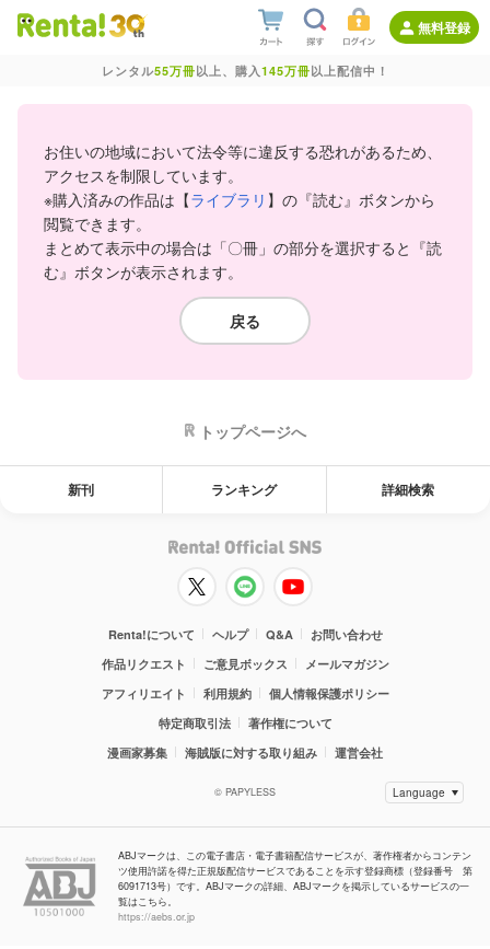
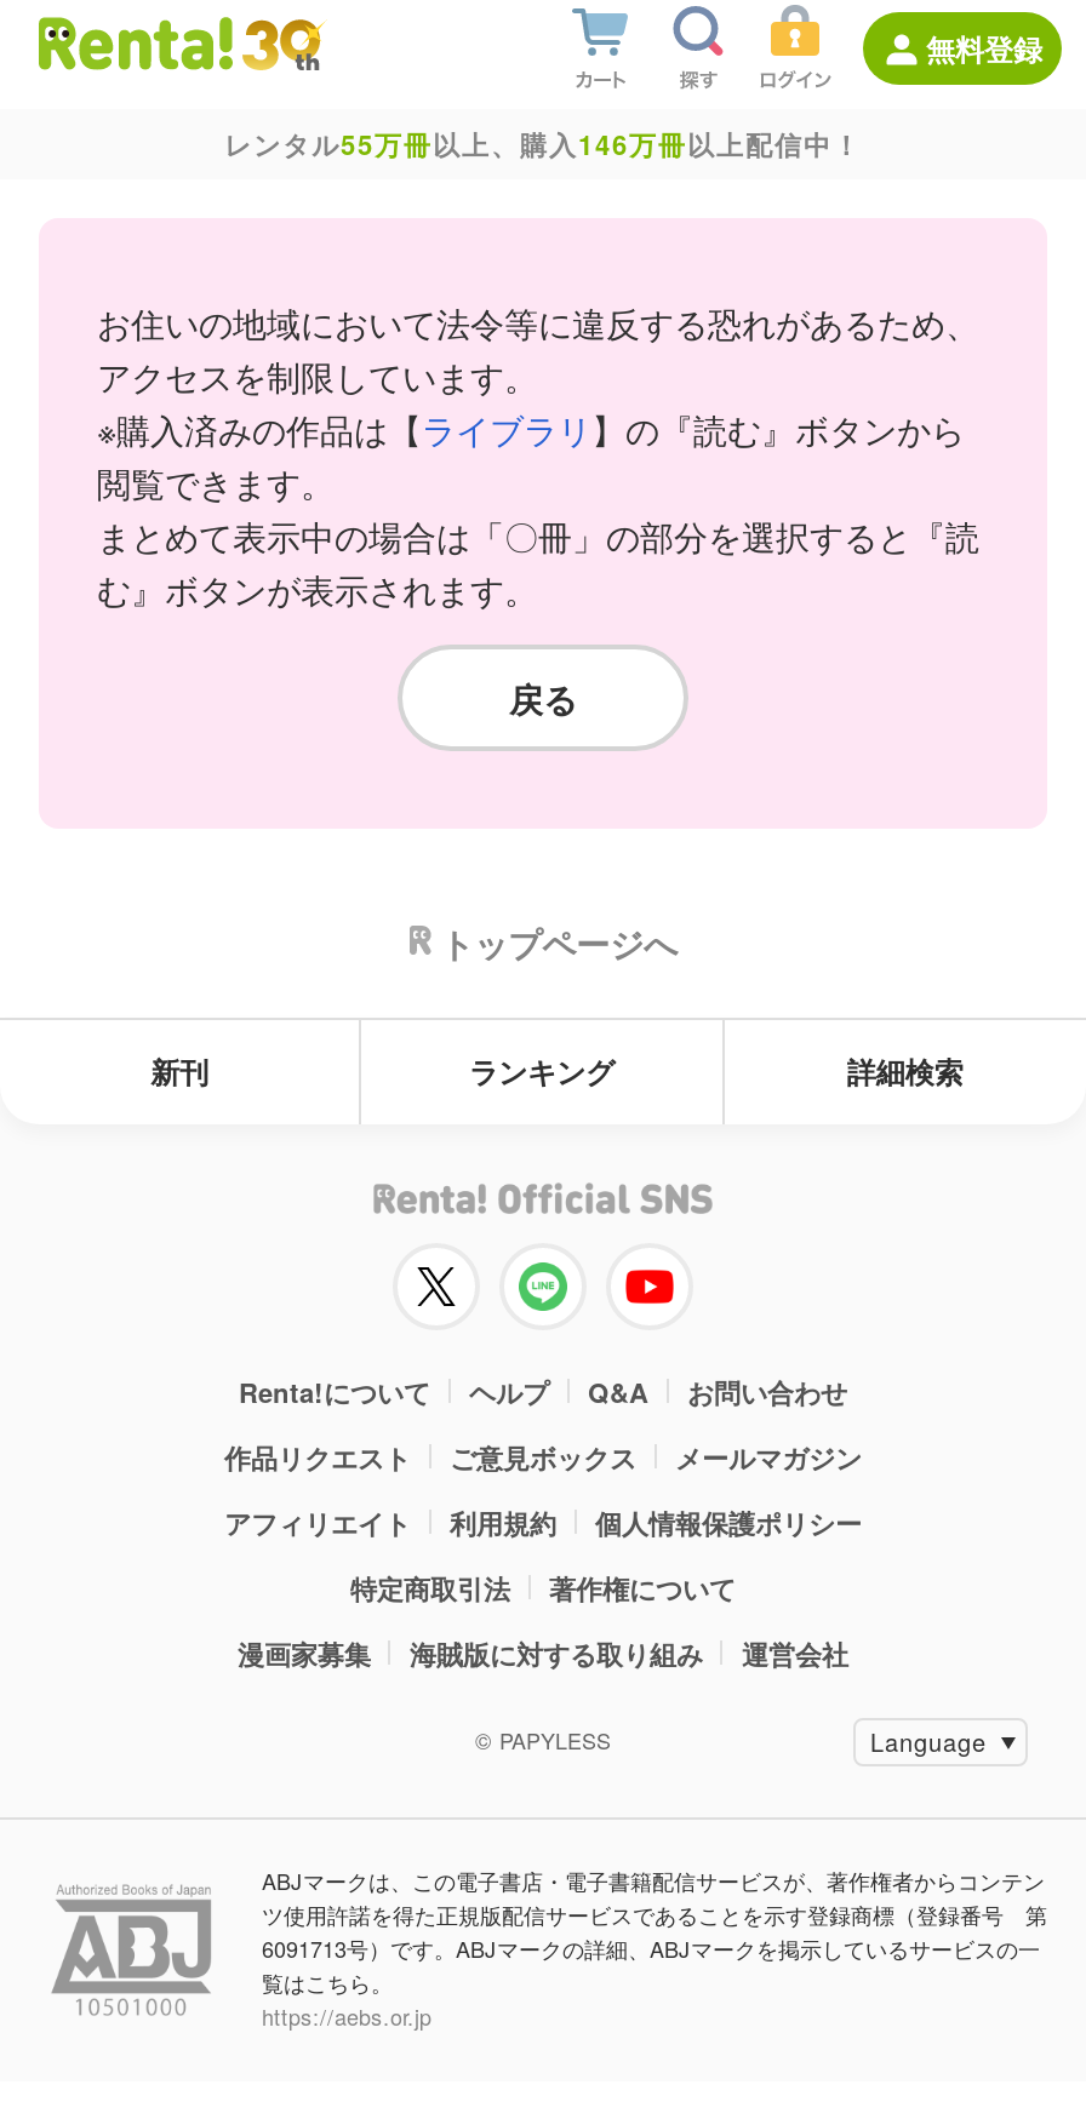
- レンタル55万冊以上、購入145万冊以上配信中！
+ レンタル55万冊以上、購入146万冊以上配信中！
